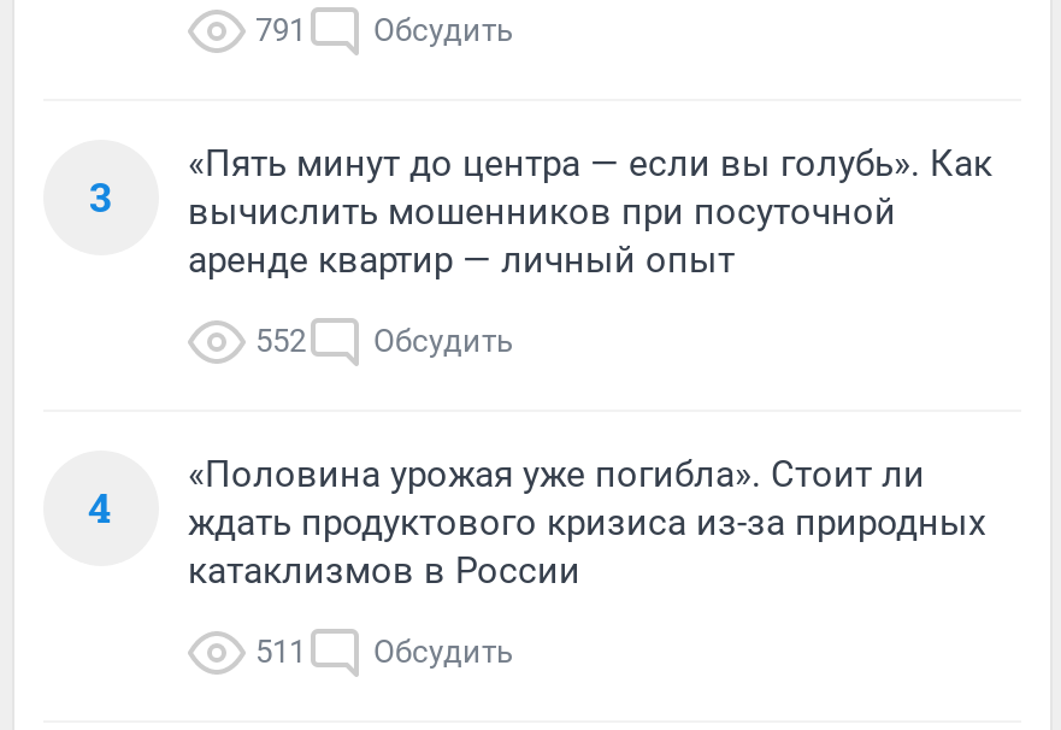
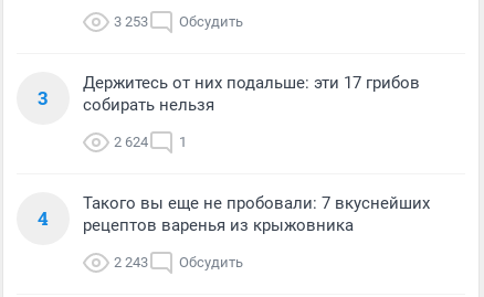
- 791 Обсудить
+ 3 253 Обсудить

- «Пять минут до центра — если вы голубь». Как
- вычислить мошенников при посуточной
- аренде квартир — личный опыт
+ Держитесь от них подальше: эти 17 грибов
+ собирать нельзя

- 552
- Обсудить
+ 2 624
+ 1

- «Половина урожая уже погибла». Стоит ли
- ждать продуктового кризиса из-за природных
- катаклизмов в России
+ Такого вы еще не пробовали: 7 вкуснейших
+ рецептов варенья из крыжовника

- 511 Обсудить
+ 2 243 Обсудить
